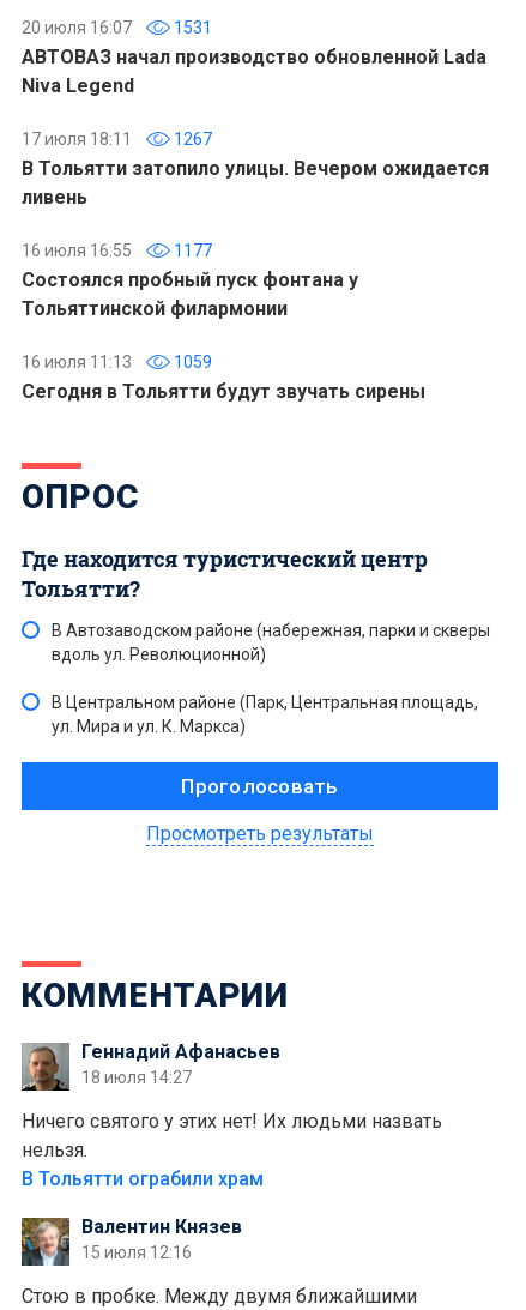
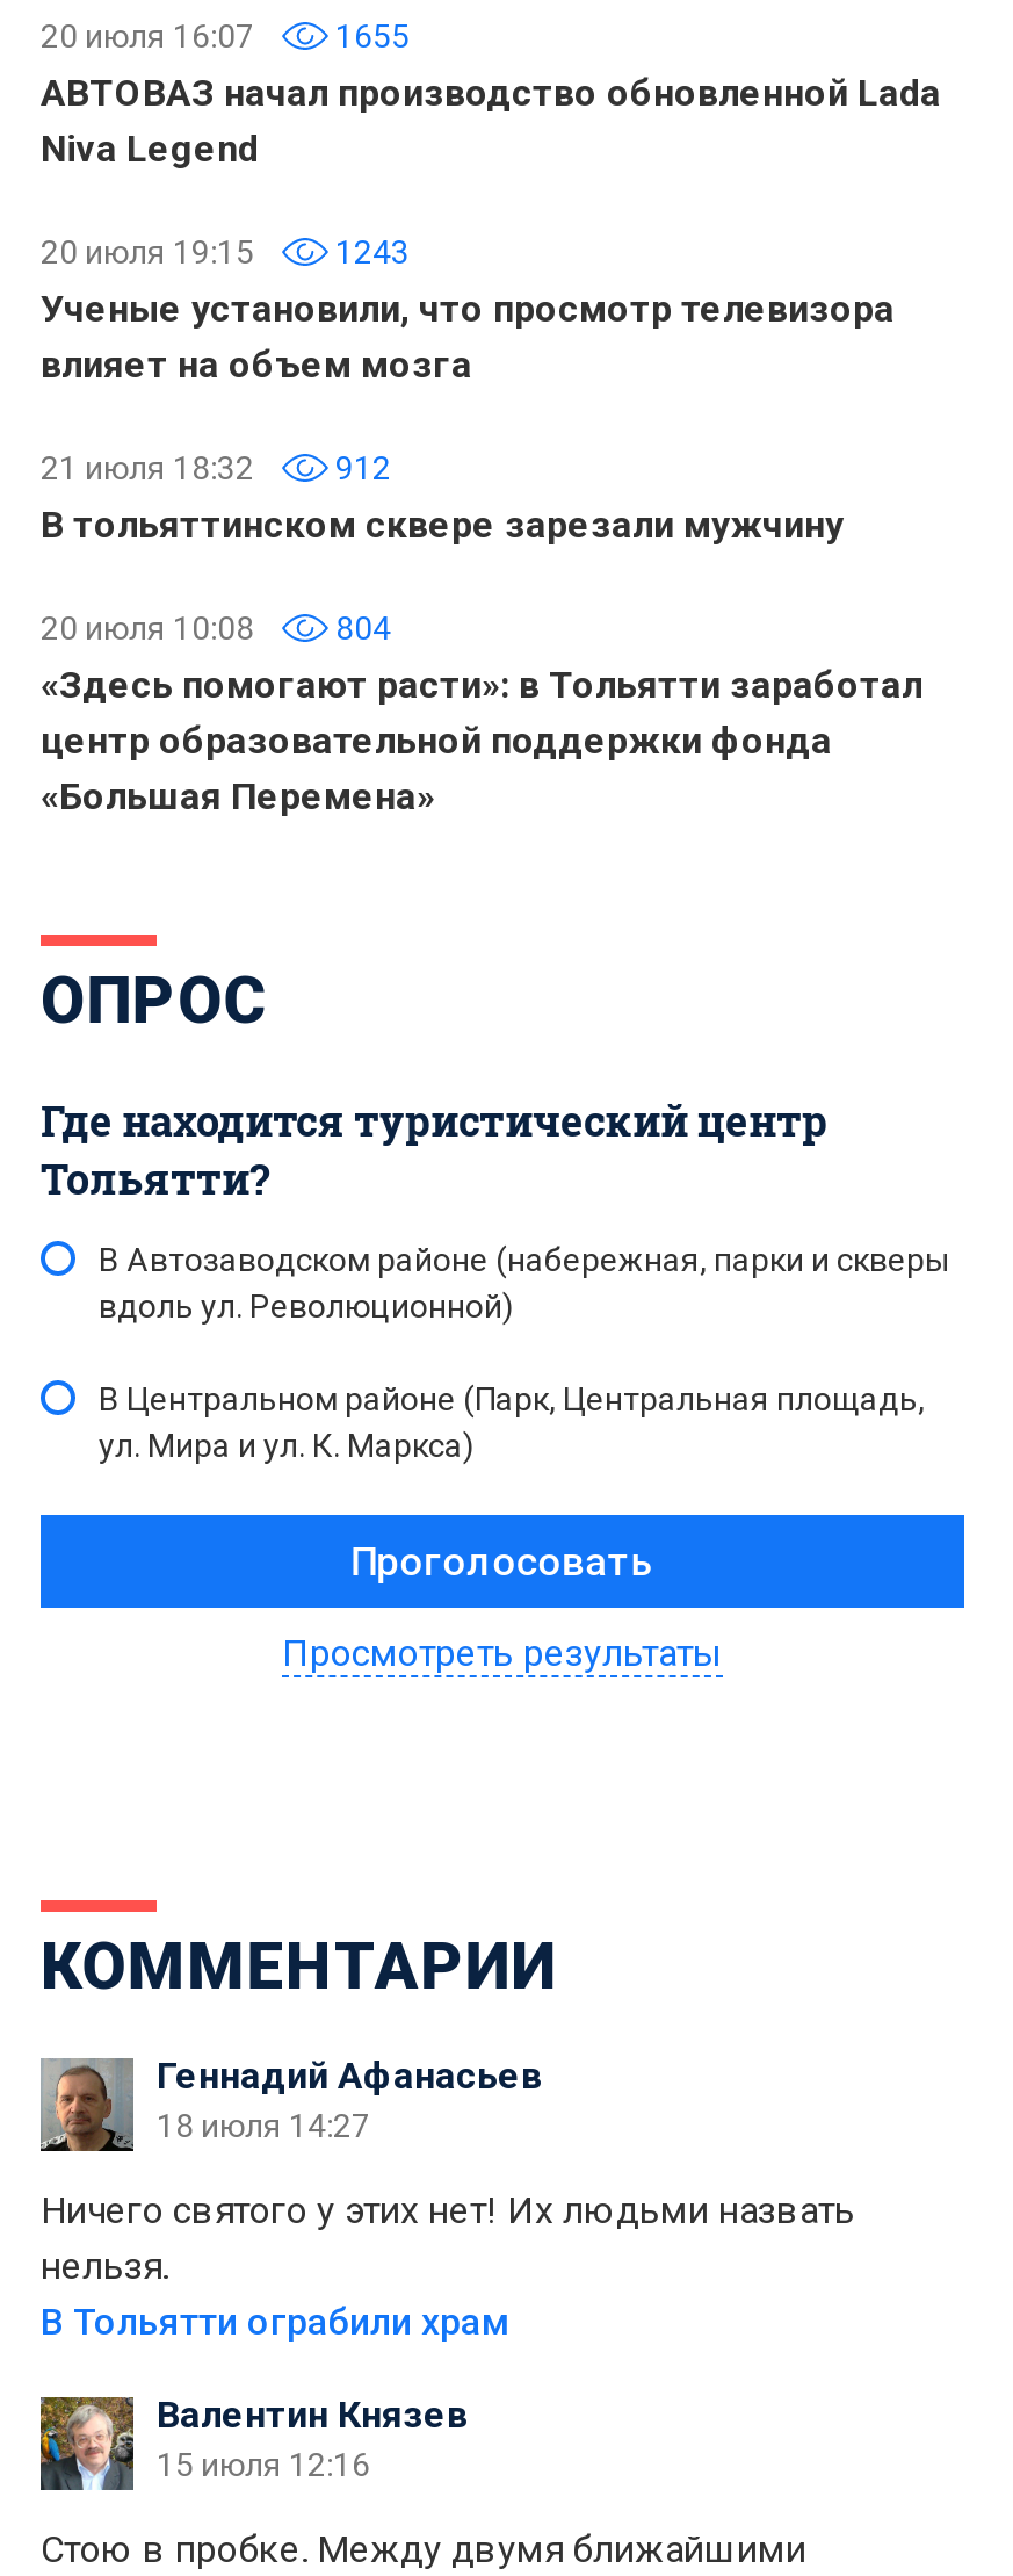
- 20 июля 16:07 1531
+ 20 июля 16:07 1655

- 17 июля 18:11
- 1267
- В Тольятти затопило улицы. Вечером ожидается
- ливень
+ 20 июля 19:15
+ 1243
+ Ученые установили, что просмотр телевизора
+ влияет на объем мозга

- 16 июля 16:55
- 1177
- Состоялся пробный пуск фонтана у
- Тольяттинской филармонии
+ 21 июля 18:32
+ 912
+ В тольяттинском сквере зарезали мужчину

- 16 июля 11:13
- 1059
- Сегодня в Тольятти будут звучать сирены
+ 20 июля 10:08
+ 804
+ «Здесь помогают расти»: в Тольятти заработал
+ центр образовательной поддержки фонда
+ «Большая Перемена»
